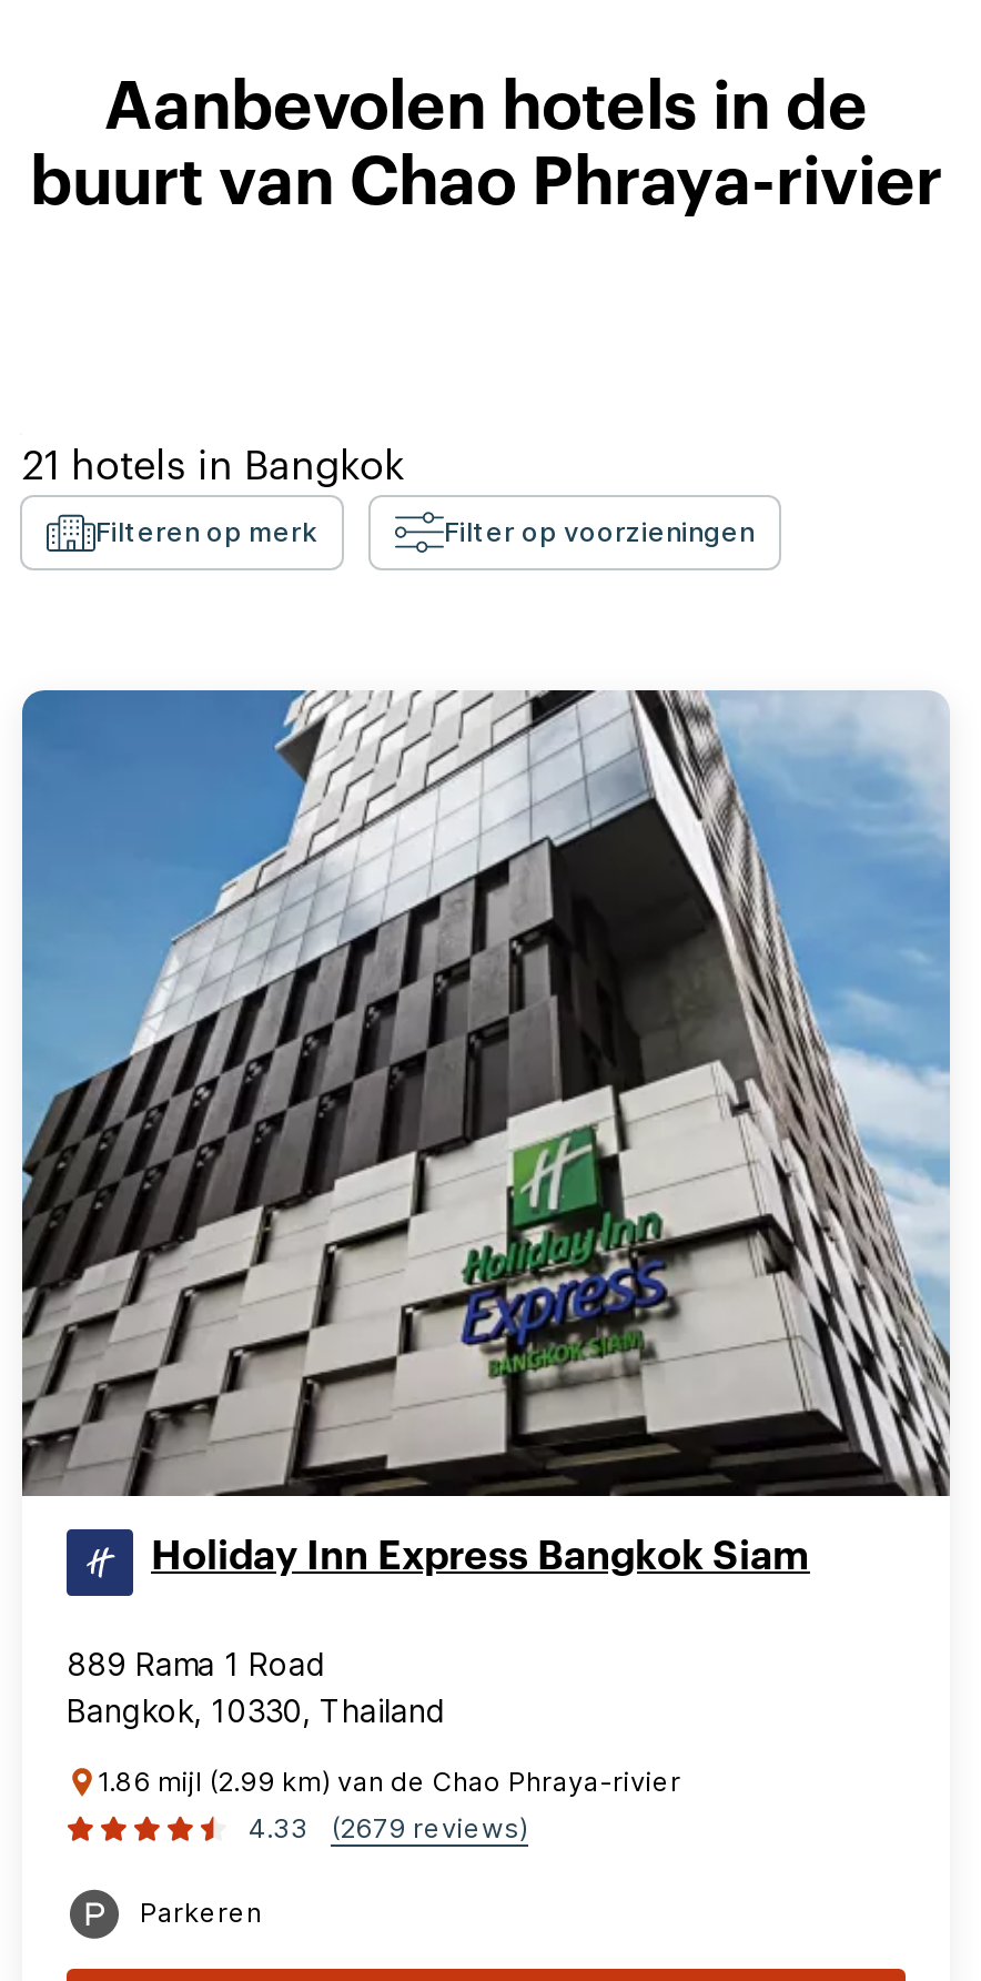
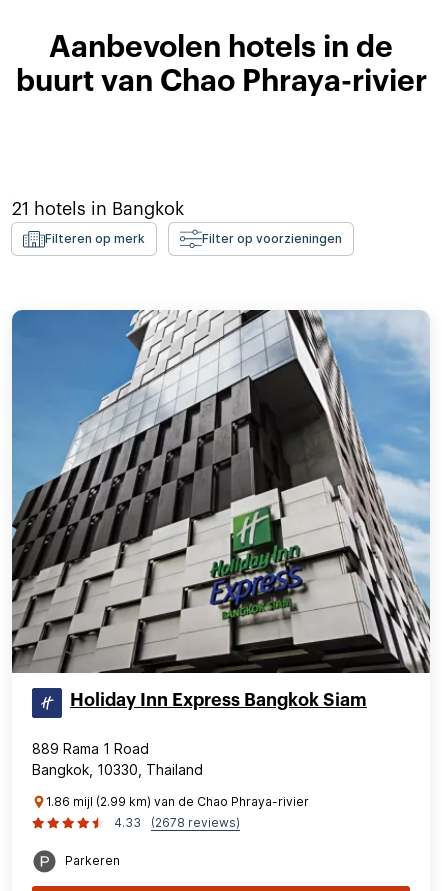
- 4.33 (2679 reviews)
+ 4.33 (2678 reviews)
